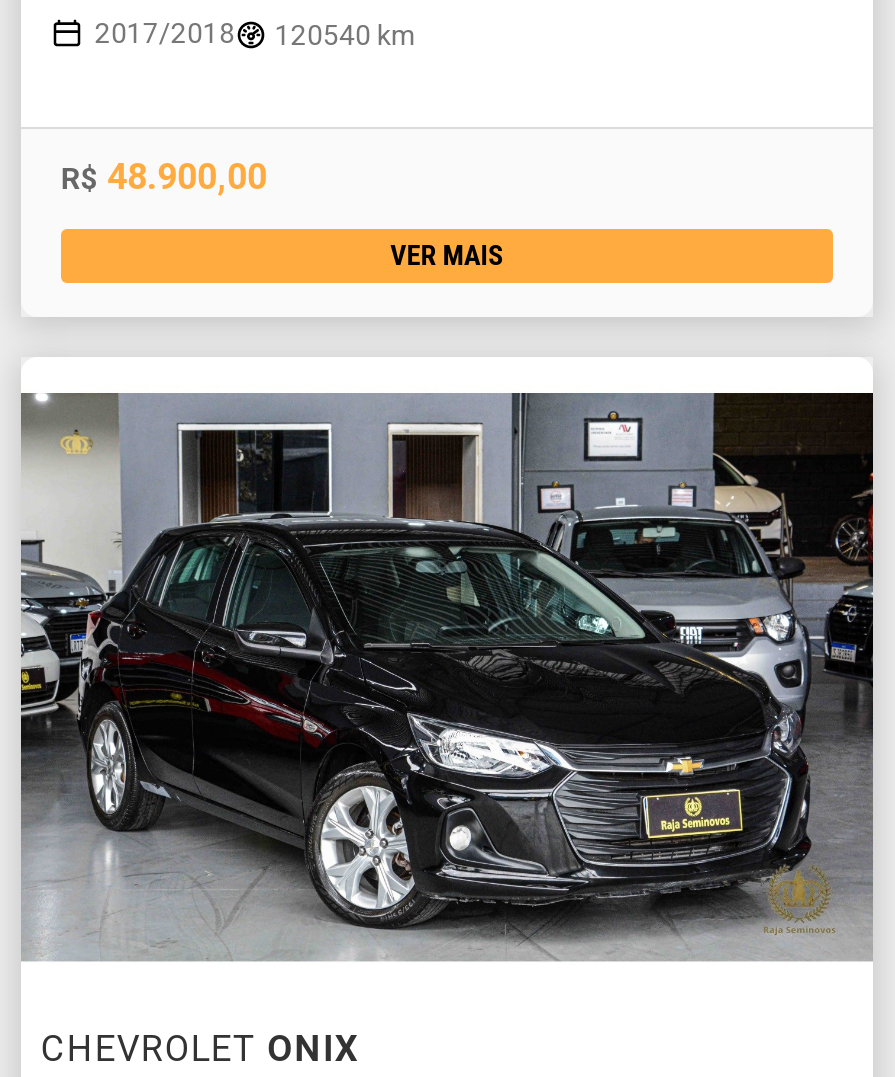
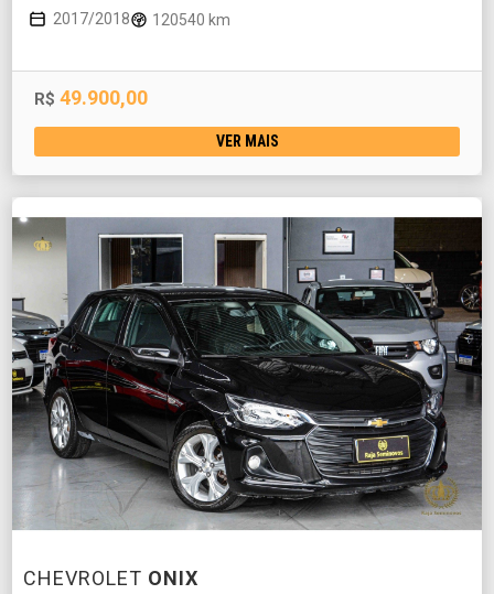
- R$48.900,00
+ R$49.900,00
